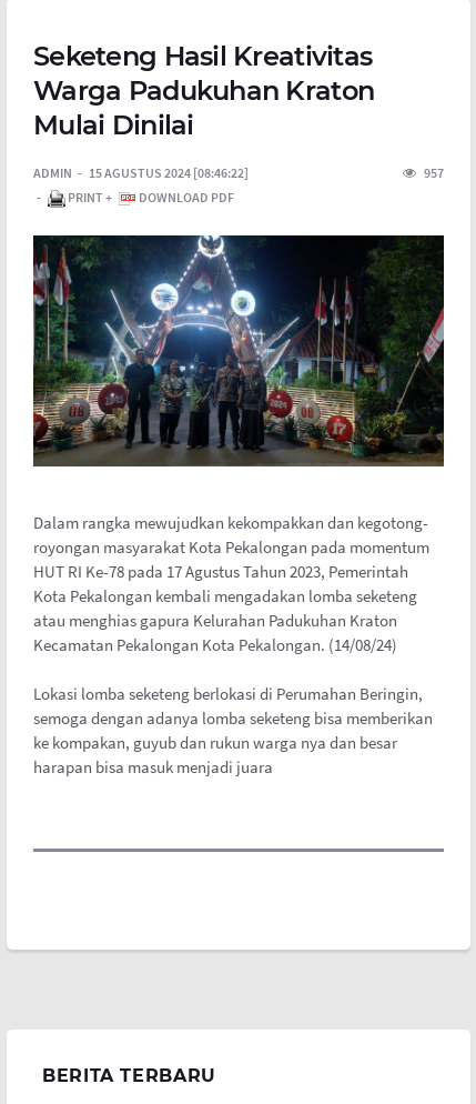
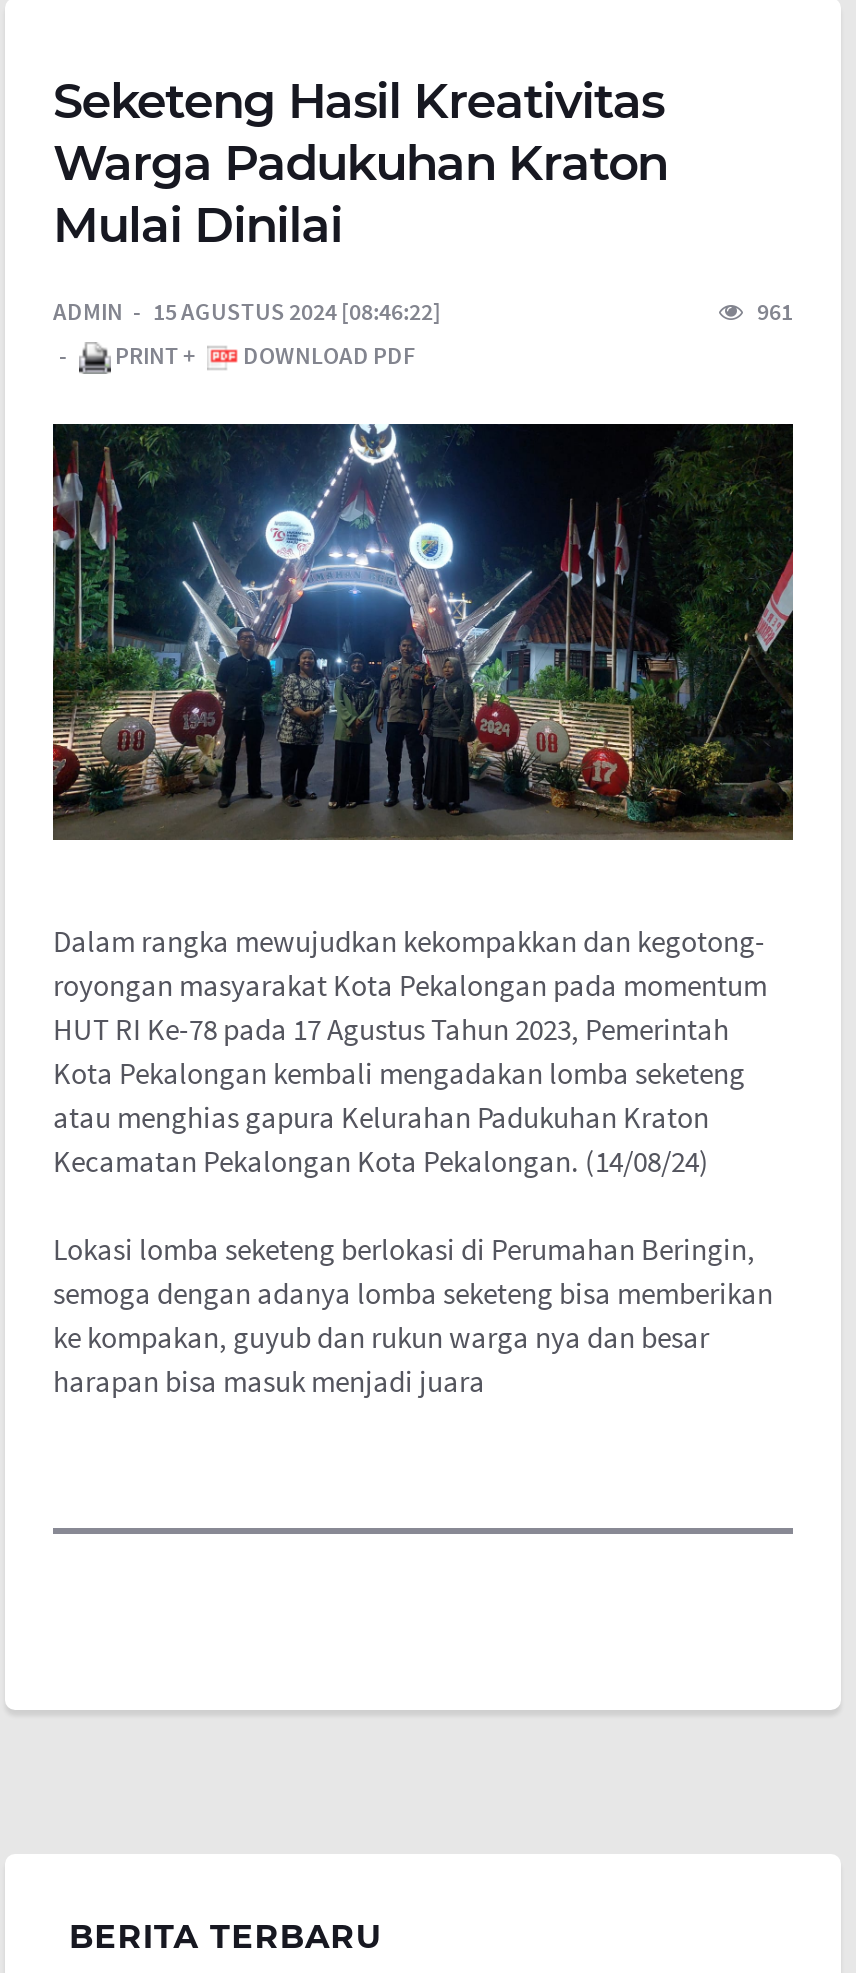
- 957
+ 961
